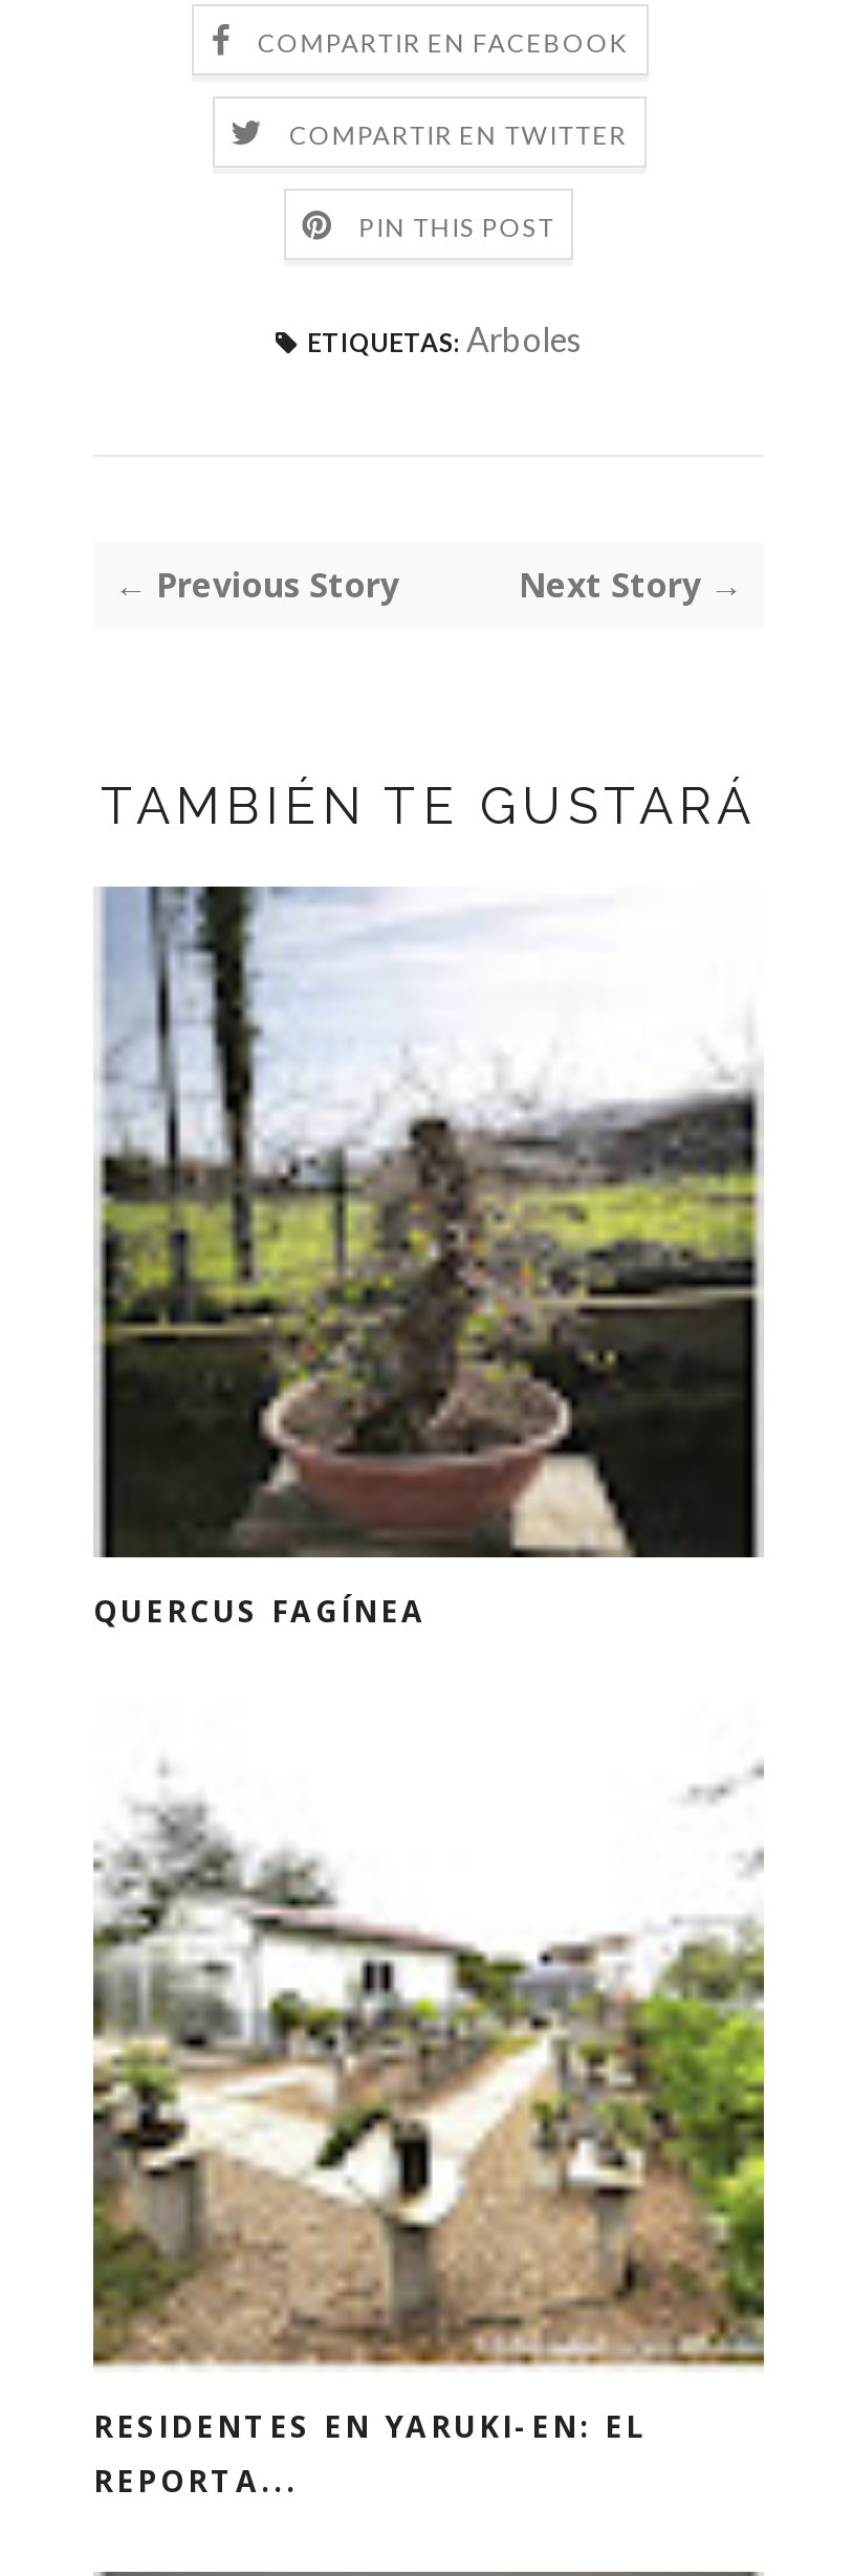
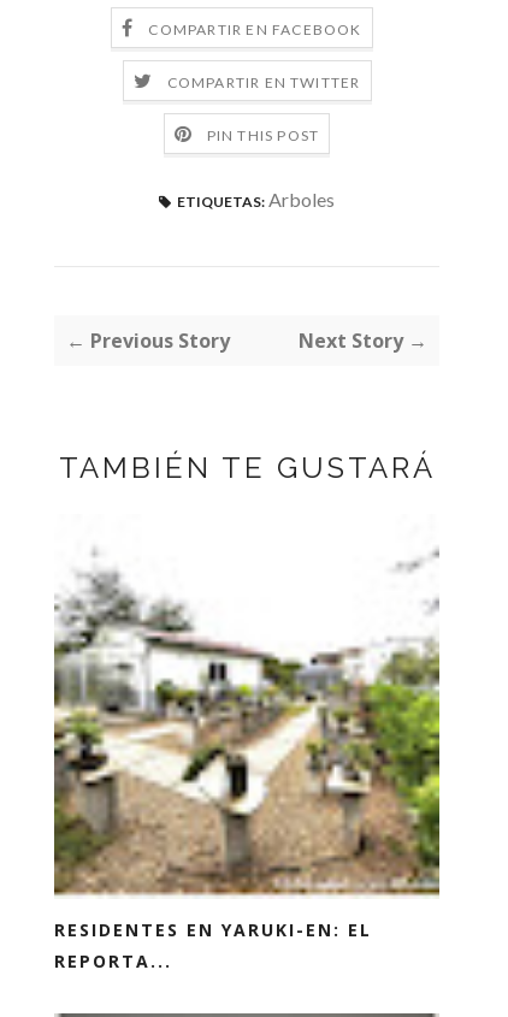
- [image]
- QUERCUS FAGÍNEA
